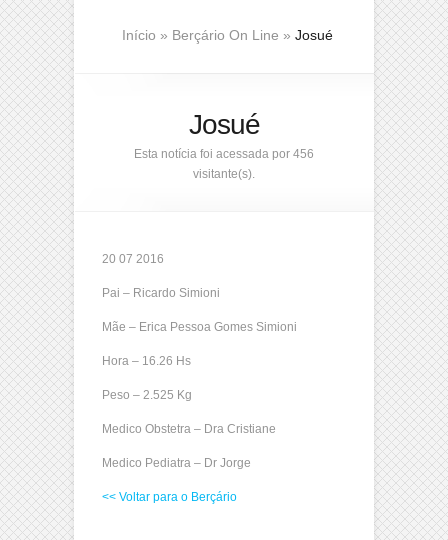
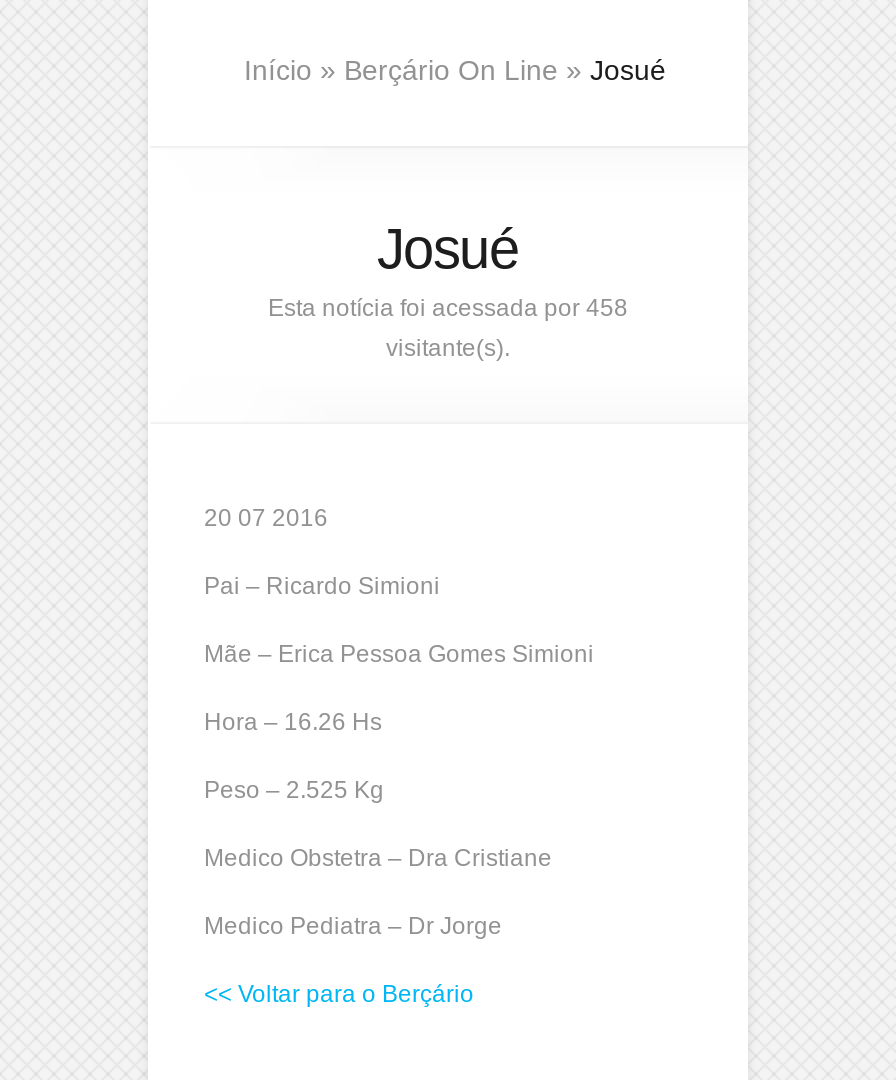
- Esta notícia foi acessada por 456
+ Esta notícia foi acessada por 458
